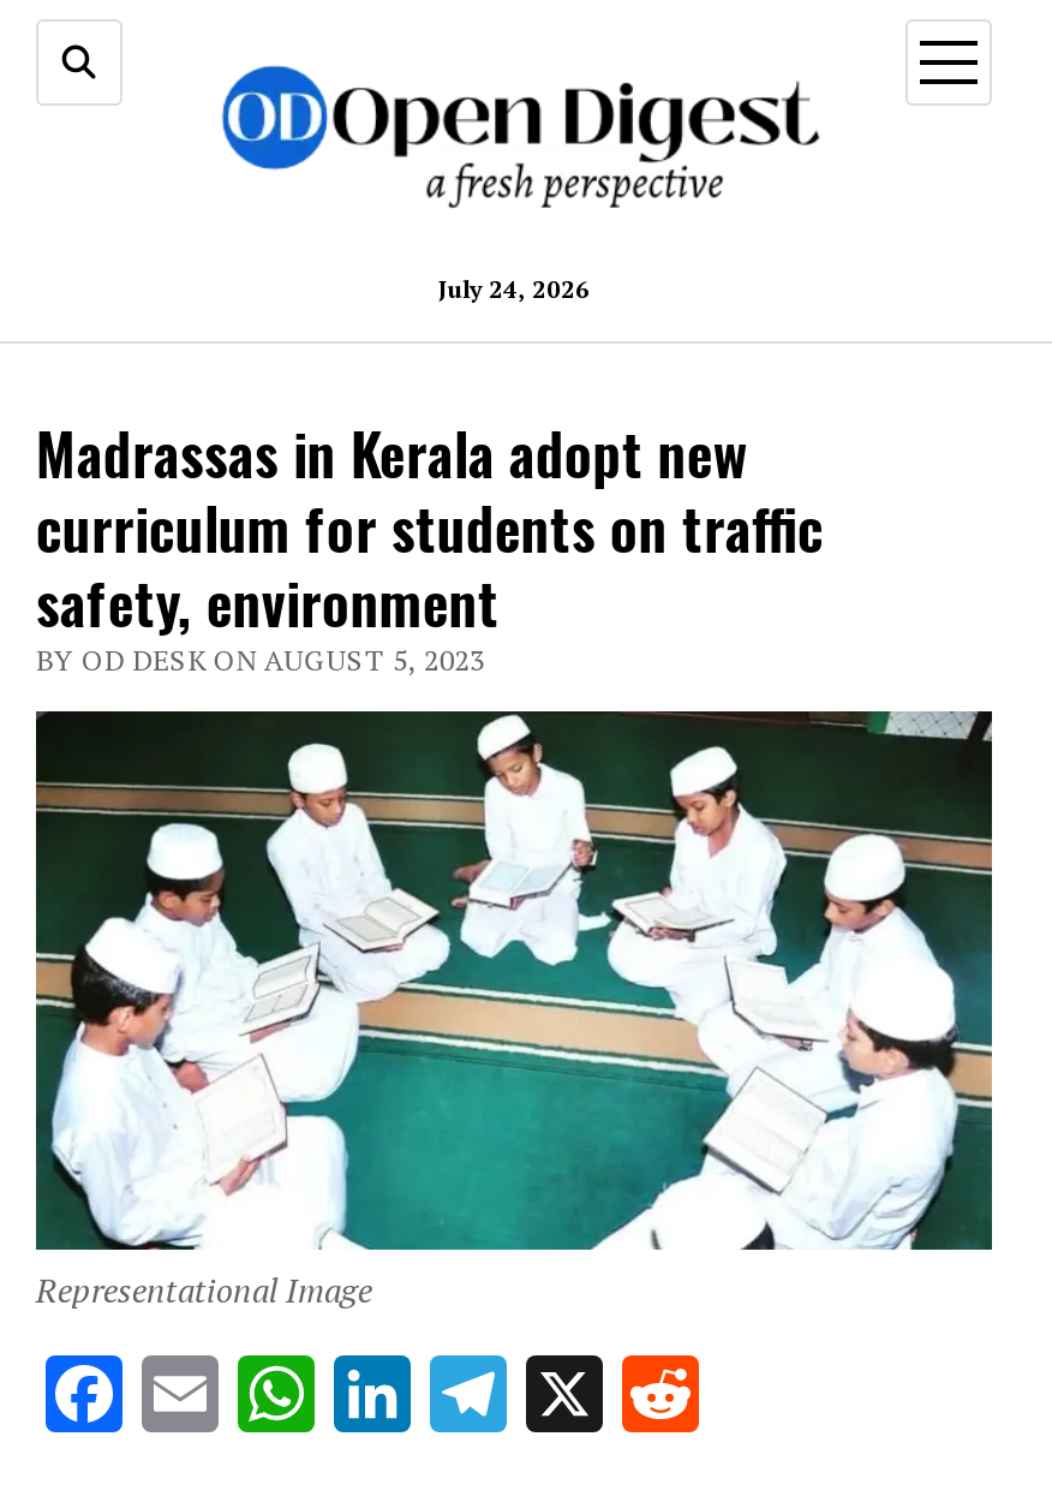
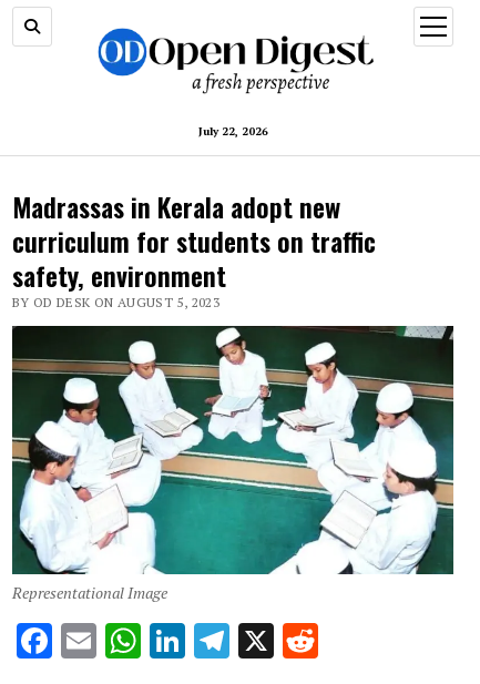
- July 24, 2026
+ July 22, 2026
